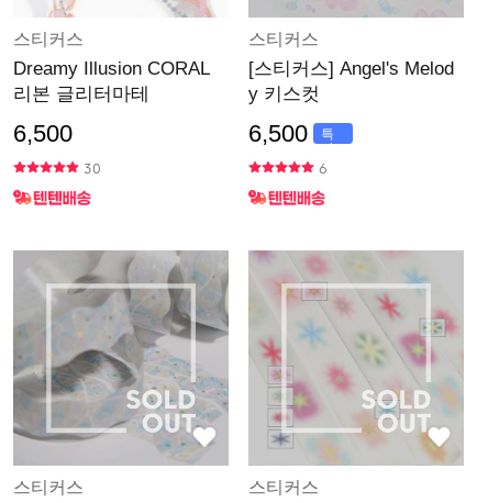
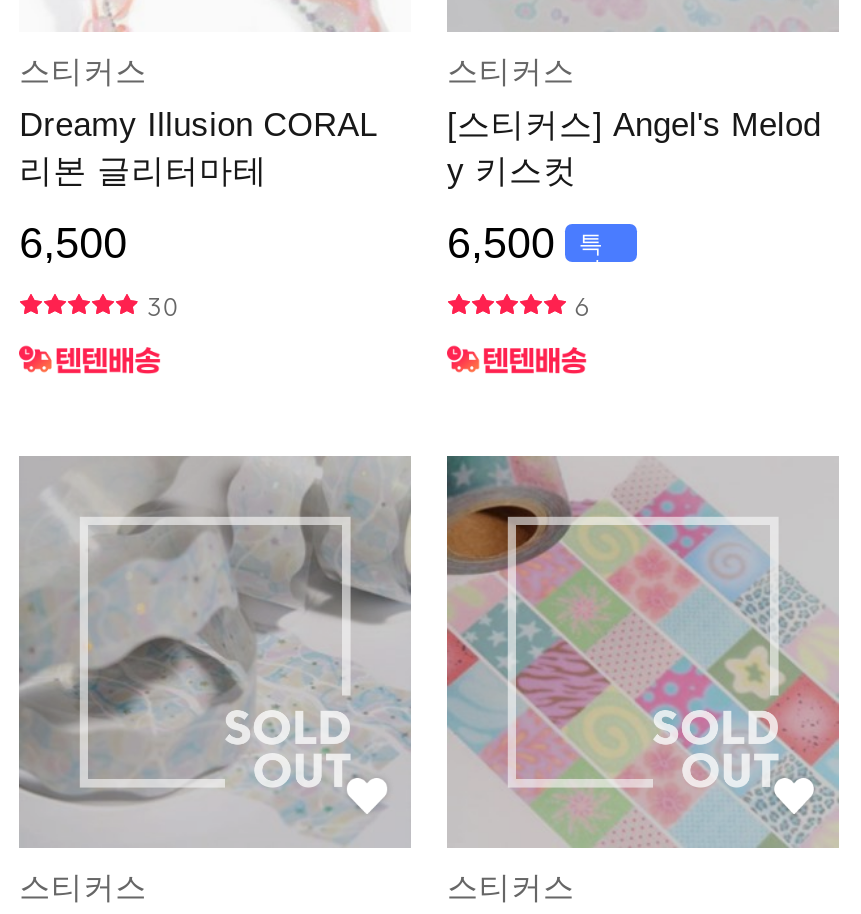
- [image]
+ [image]
